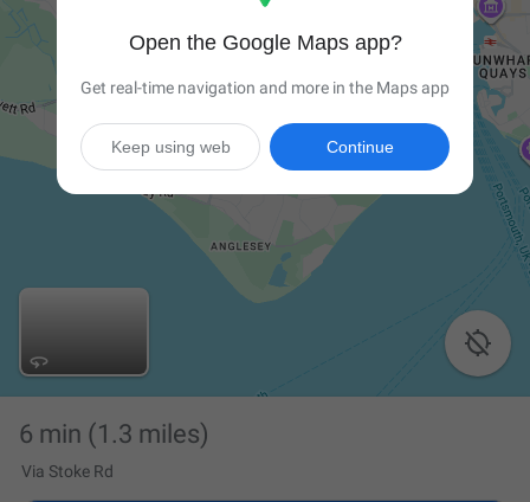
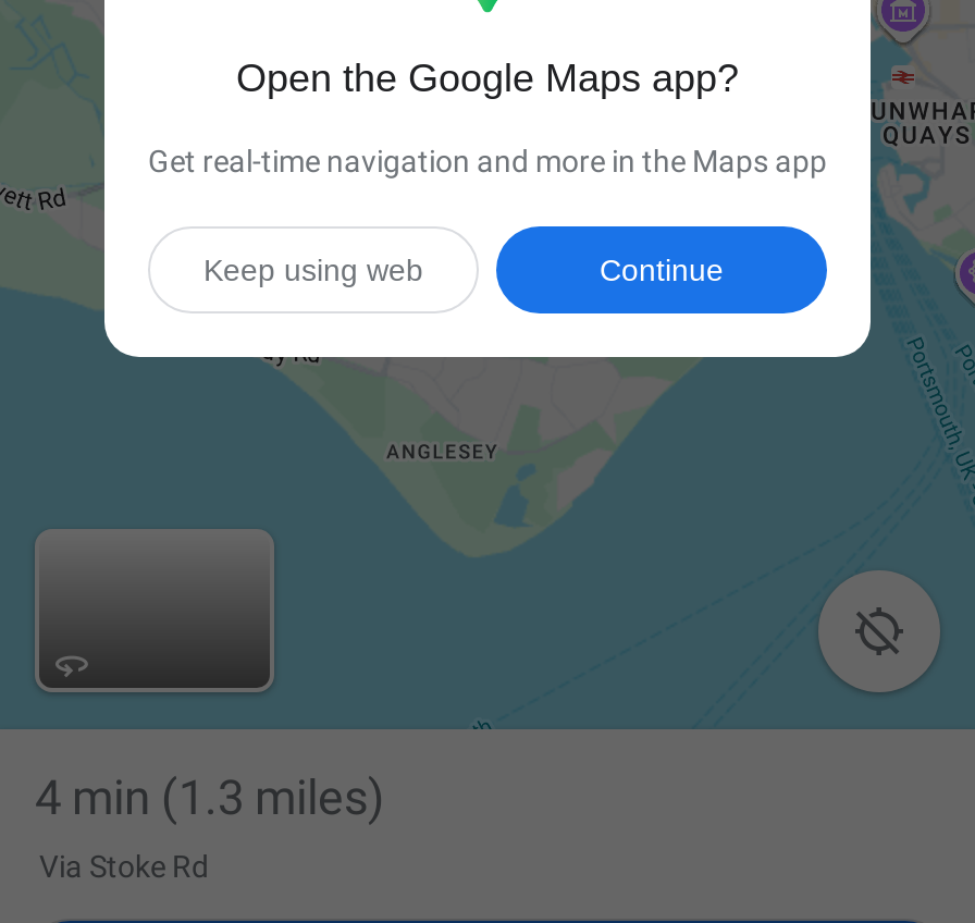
- 6 min (1.3 miles)
+ 4 min (1.3 miles)
